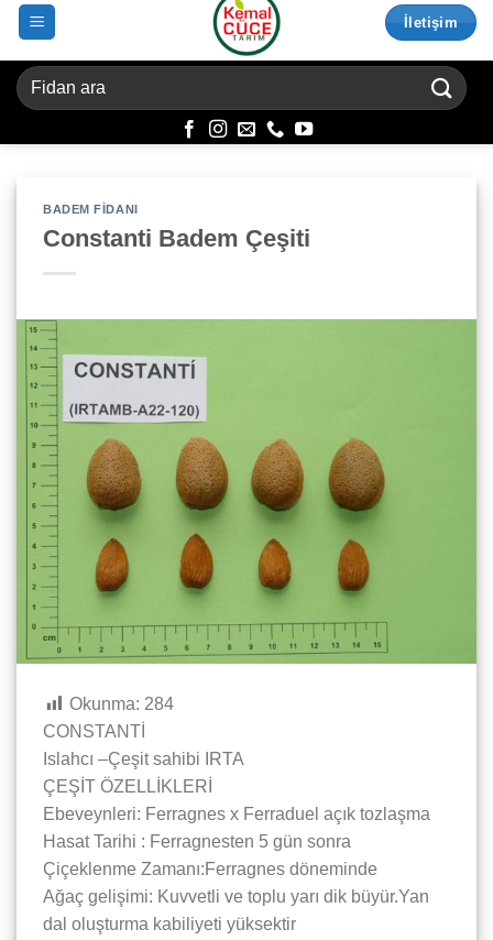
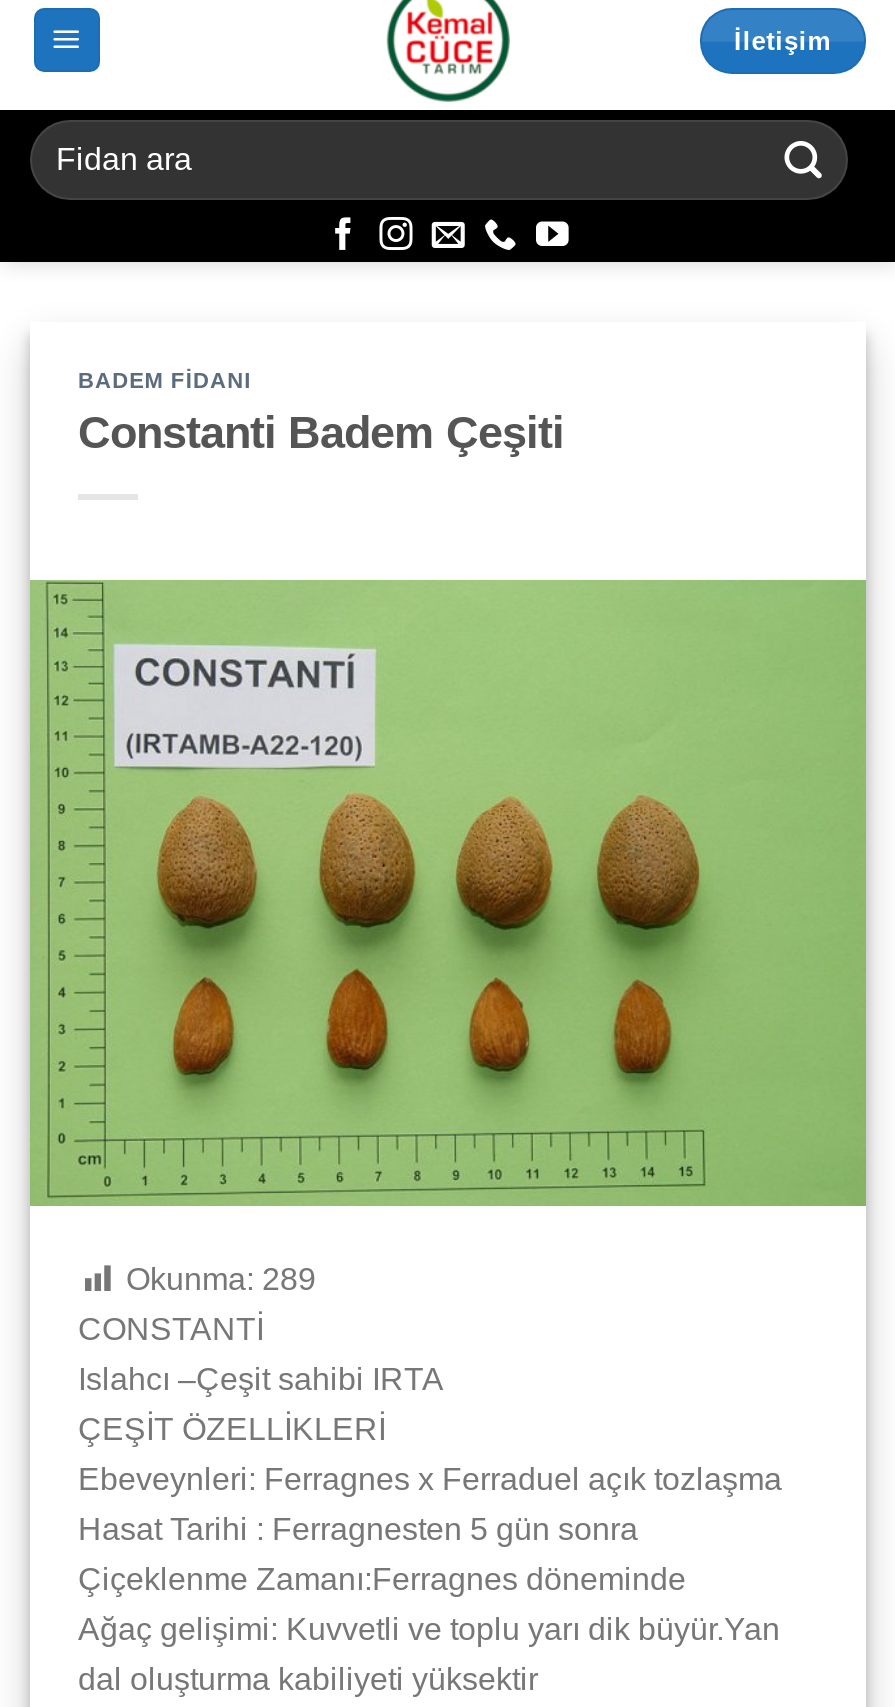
- Okunma: 284
+ Okunma: 289
